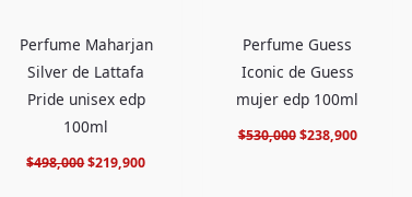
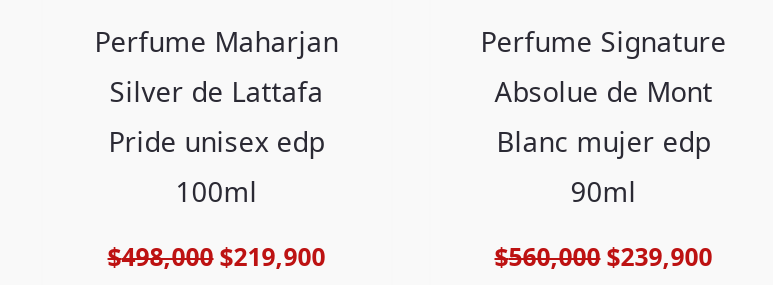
- Perfume Guess
- Iconic de Guess
- mujer edp 100ml
+ Perfume Signature
+ Absolue de Mont
+ Blanc mujer edp
+ 90ml

- $530,000
+ $560,000

- $238,900
+ $239,900
